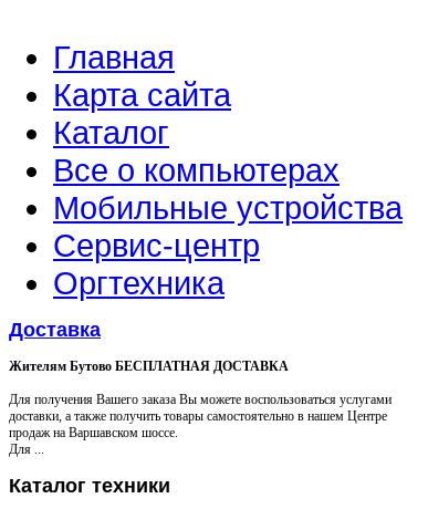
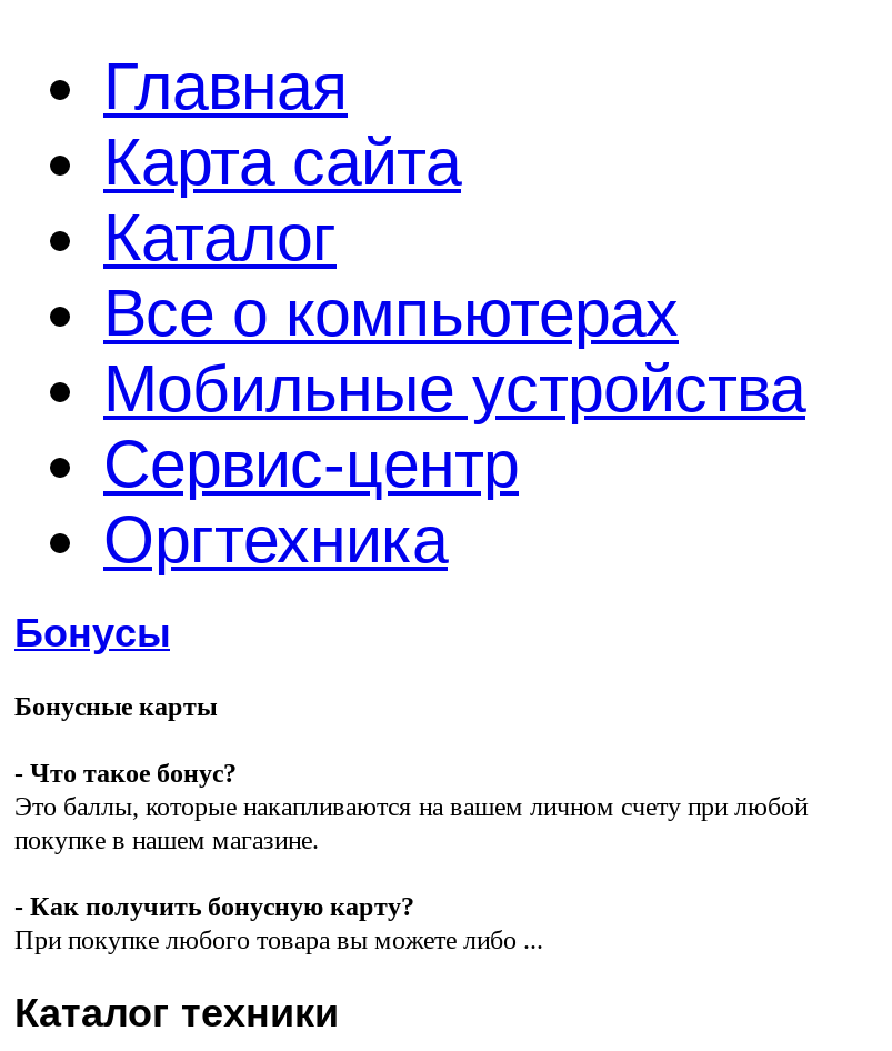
- Доставка
- Жителям Бутово БЕСПЛАТНАЯ ДОСТАВКА
- Для получения Вашего заказа Вы можете воспользоваться услугами
- доставки, а также получить товары самостоятельно в нашем Центре
- продаж на Варшавском шоссе.
- Для ...
+ Бонусы
+ Бонусные карты
+ - Что такое бонус?
+ Это баллы, которые накапливаются на вашем личном счету при любой
+ покупке в нашем магазине.
+ - Как получить бонусную карту?
+ При покупке любого товара вы можете либо ...
